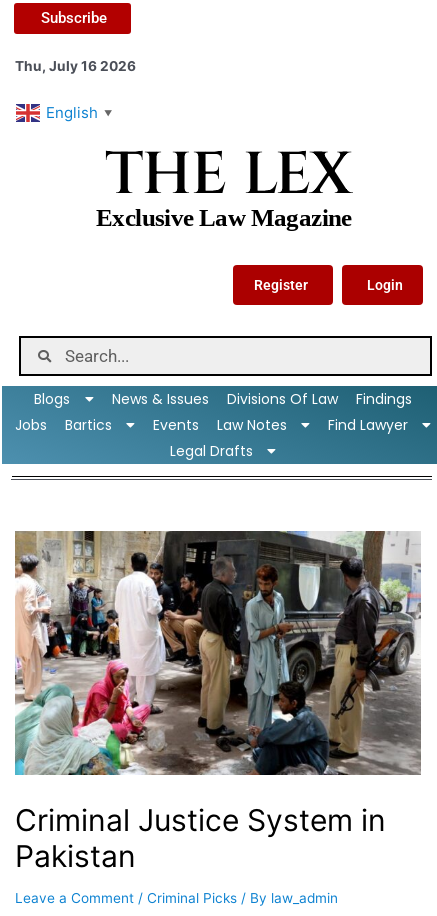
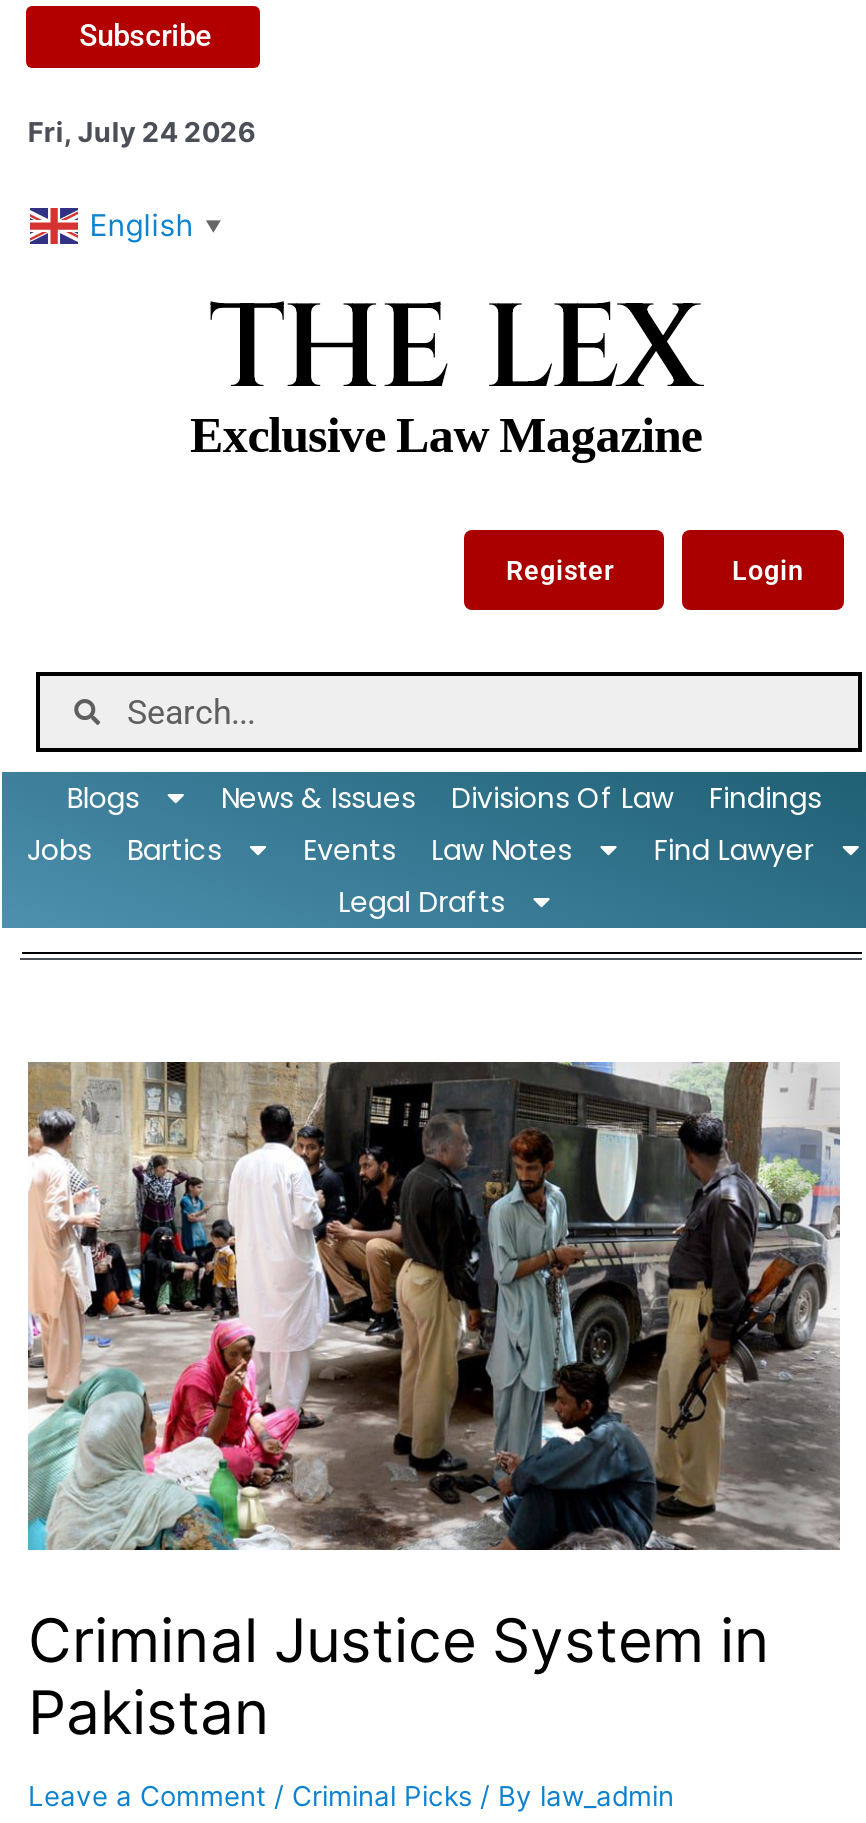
- Thu, July 16 2026
+ Fri, July 24 2026
